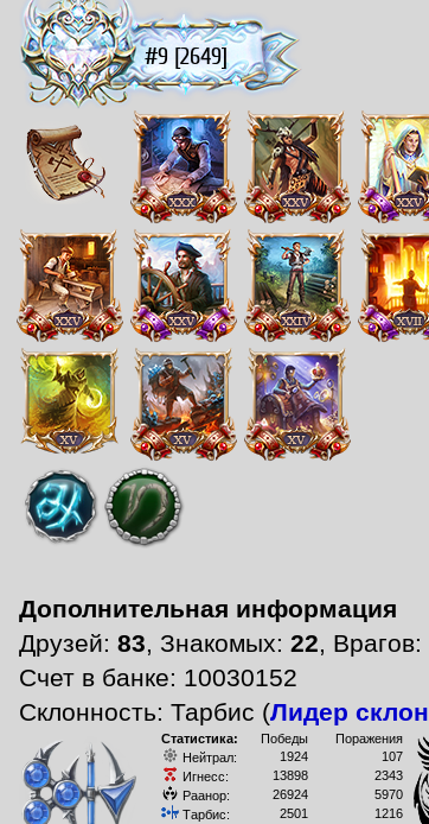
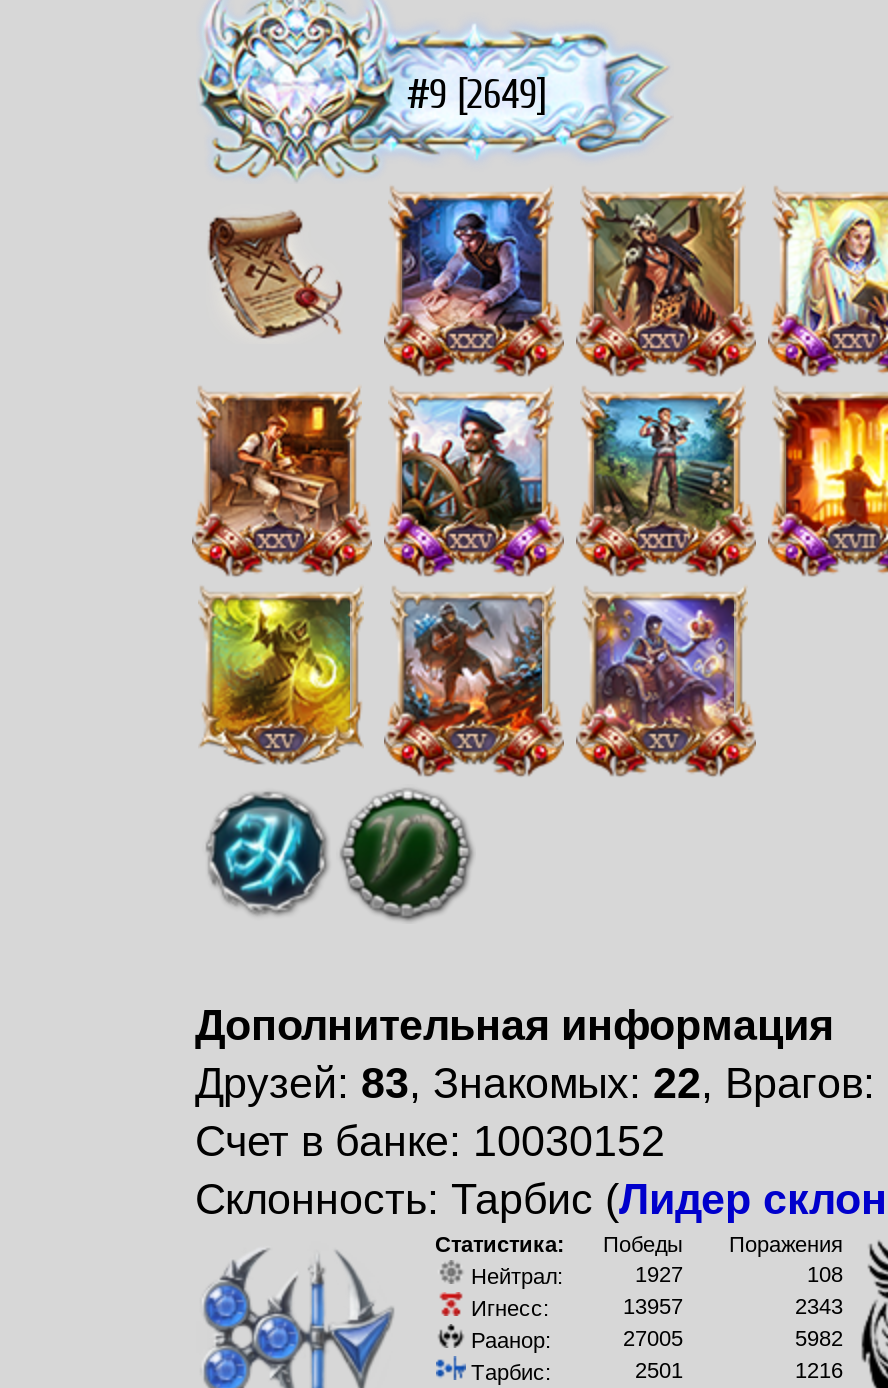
- 1924
+ 1927

- 107
+ 108

- 13898
+ 13957

- 26924
+ 27005

- 5970
+ 5982
